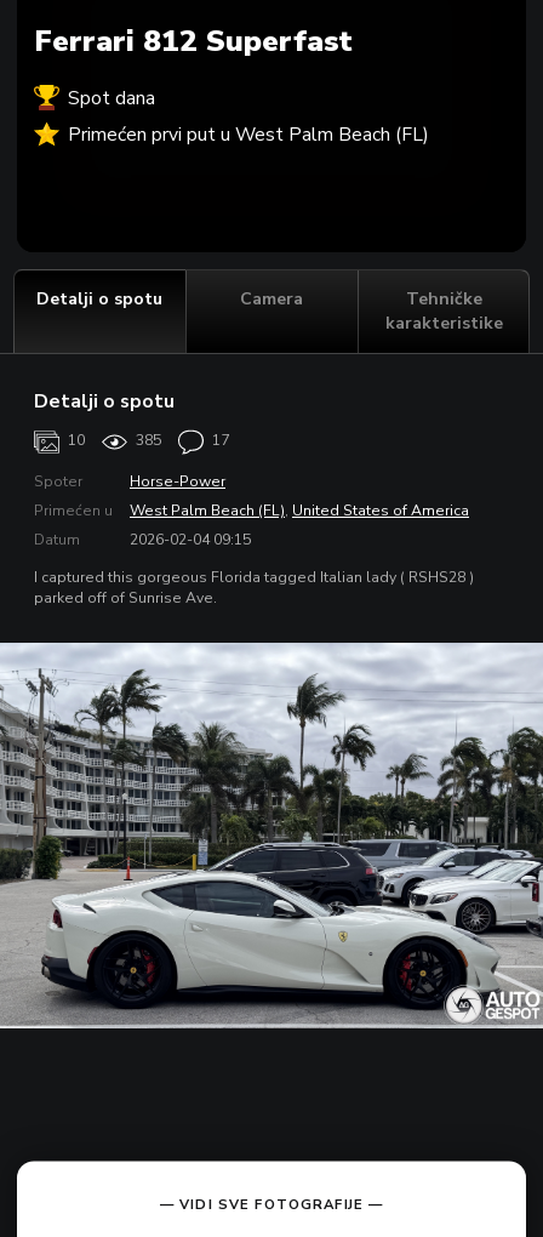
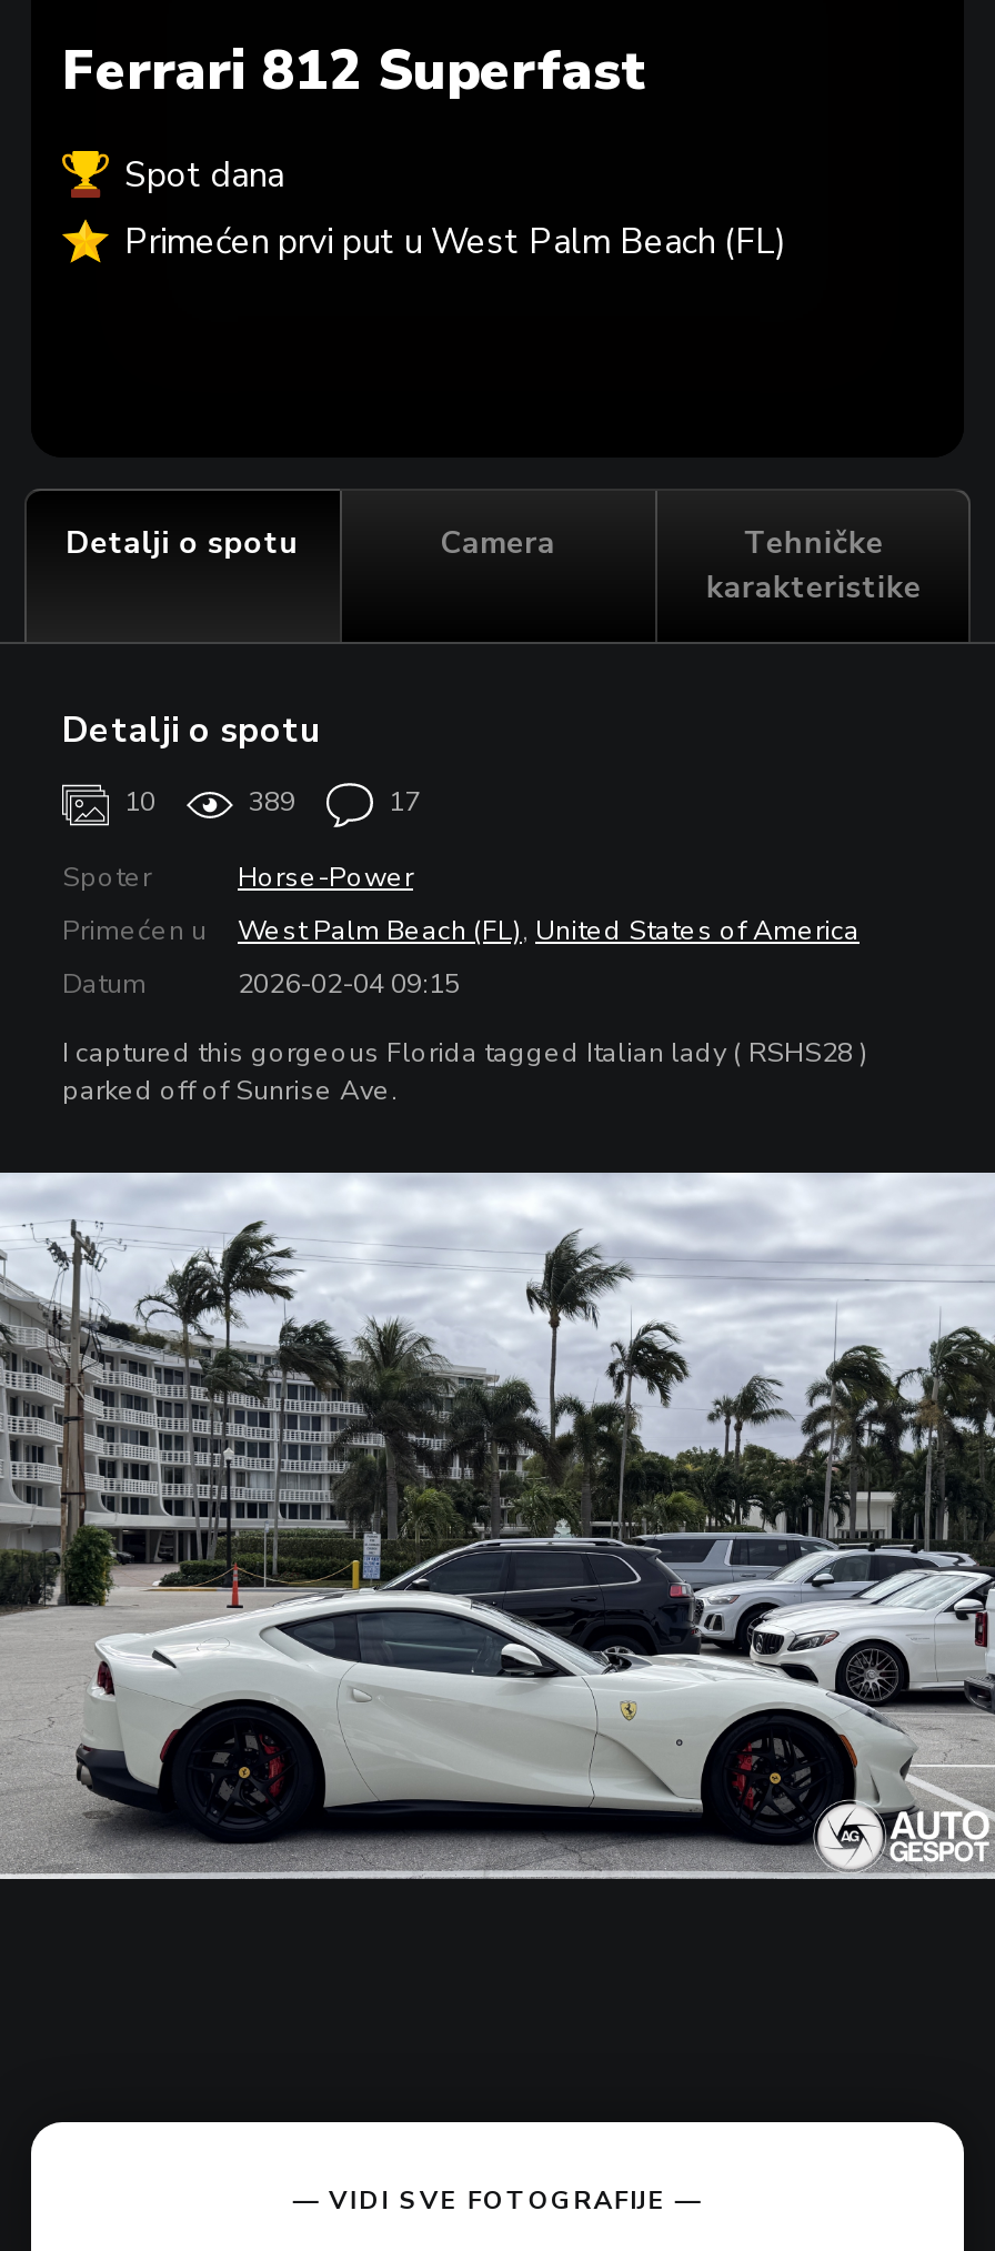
- 385
+ 389
